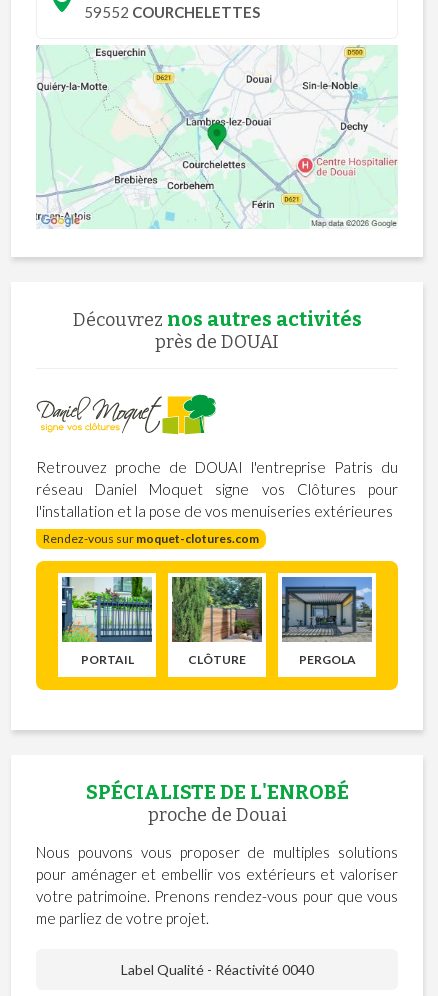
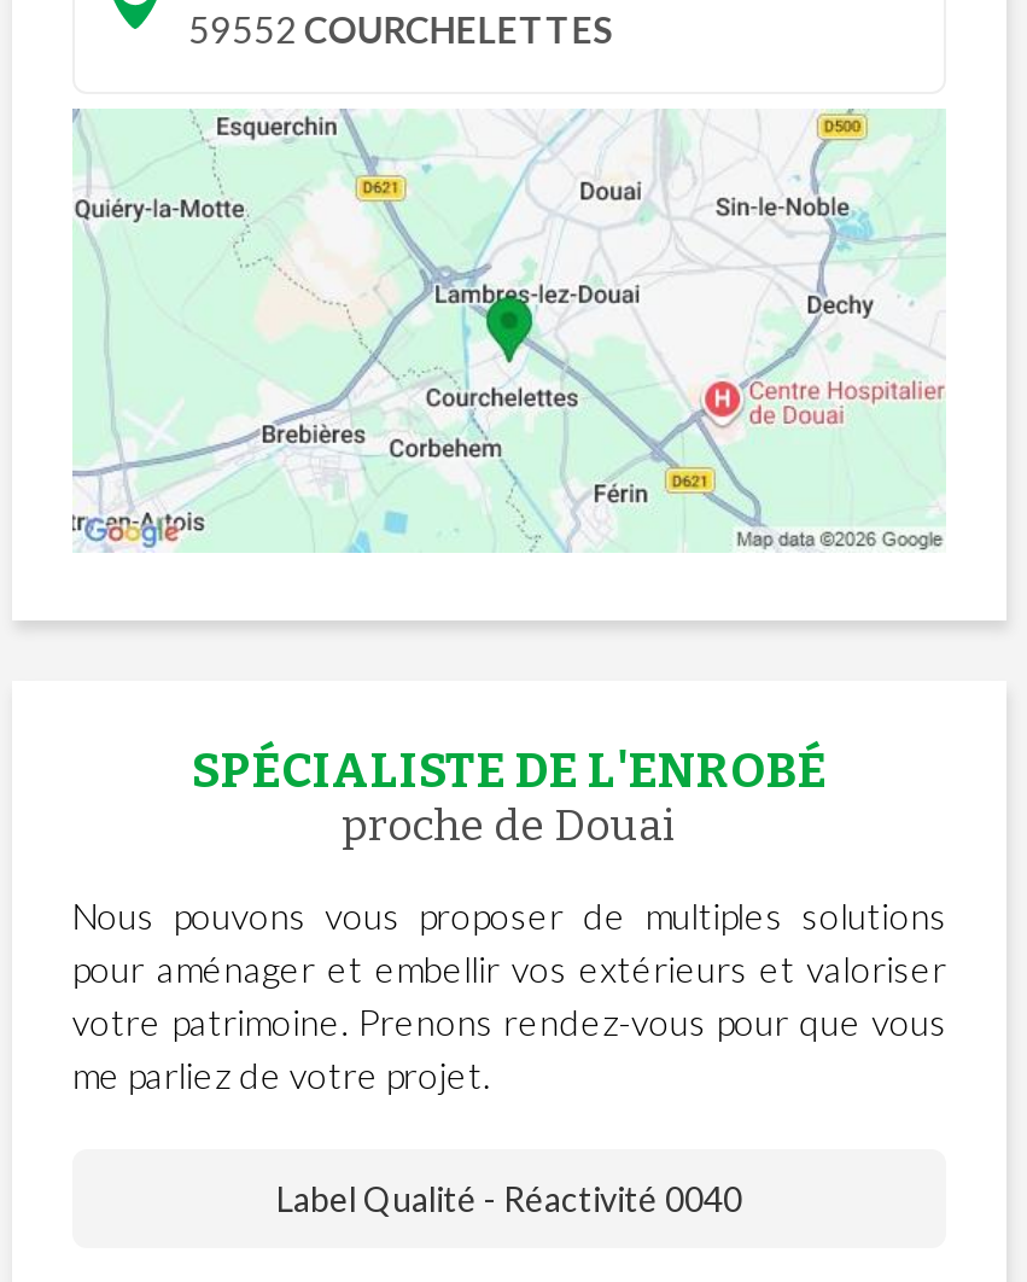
- Découvrez nos autres activités
- près de DOUAI

- [image]
- Retrouvez proche de DOUAI l'entreprise Patris du
- réseau Daniel Moquet signe vos Clôtures pour
- l'installation et la pose de vos menuiseries extérieures
- Rendez-vous sur moquet-clotures.com

- [image]
- PORTAIL
- CLÔTURE
- PERGOLA
